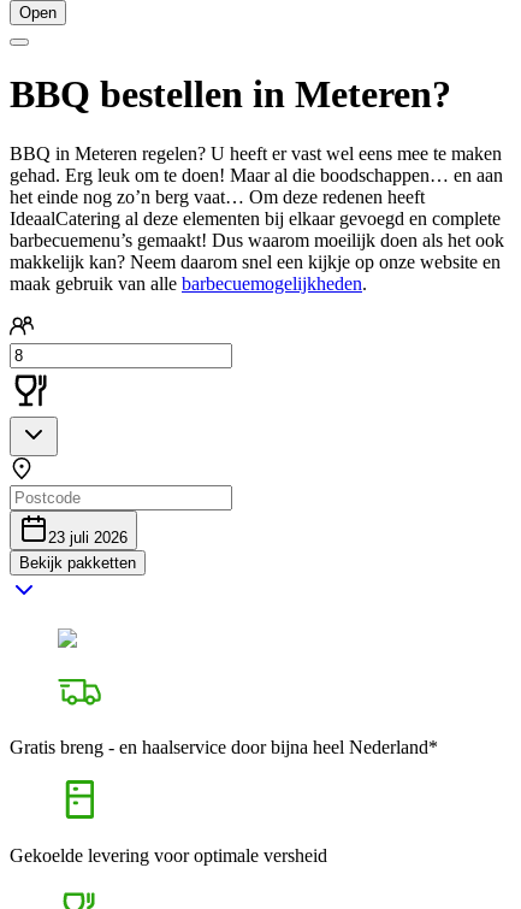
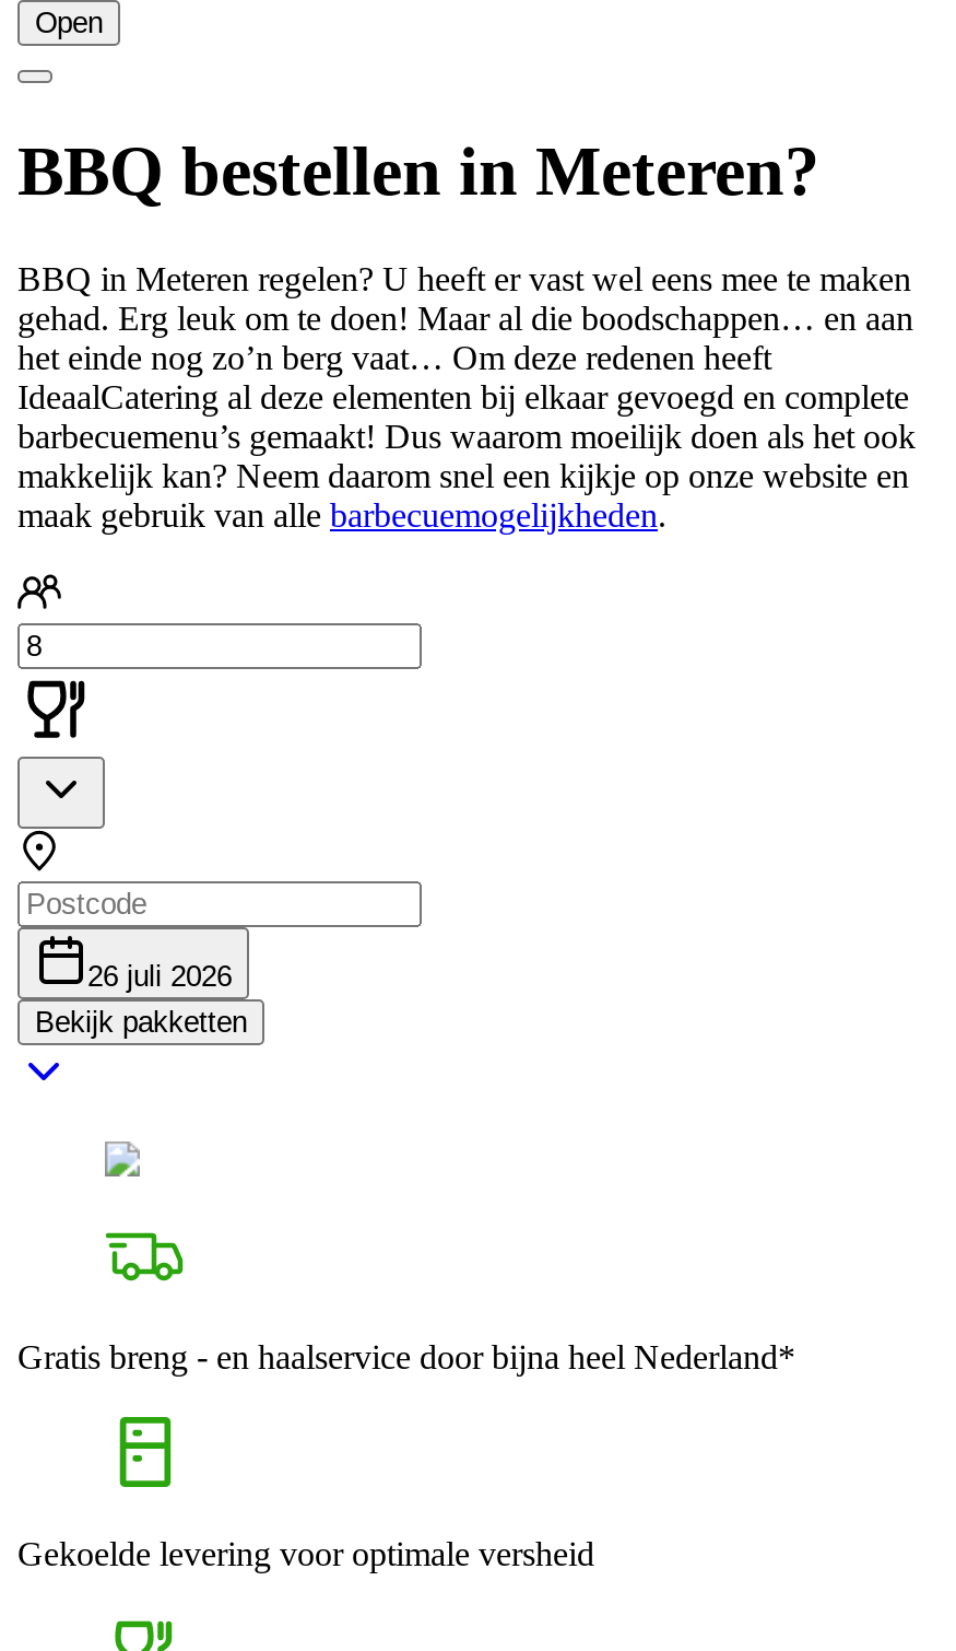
- 23 juli 2026
+ 26 juli 2026
